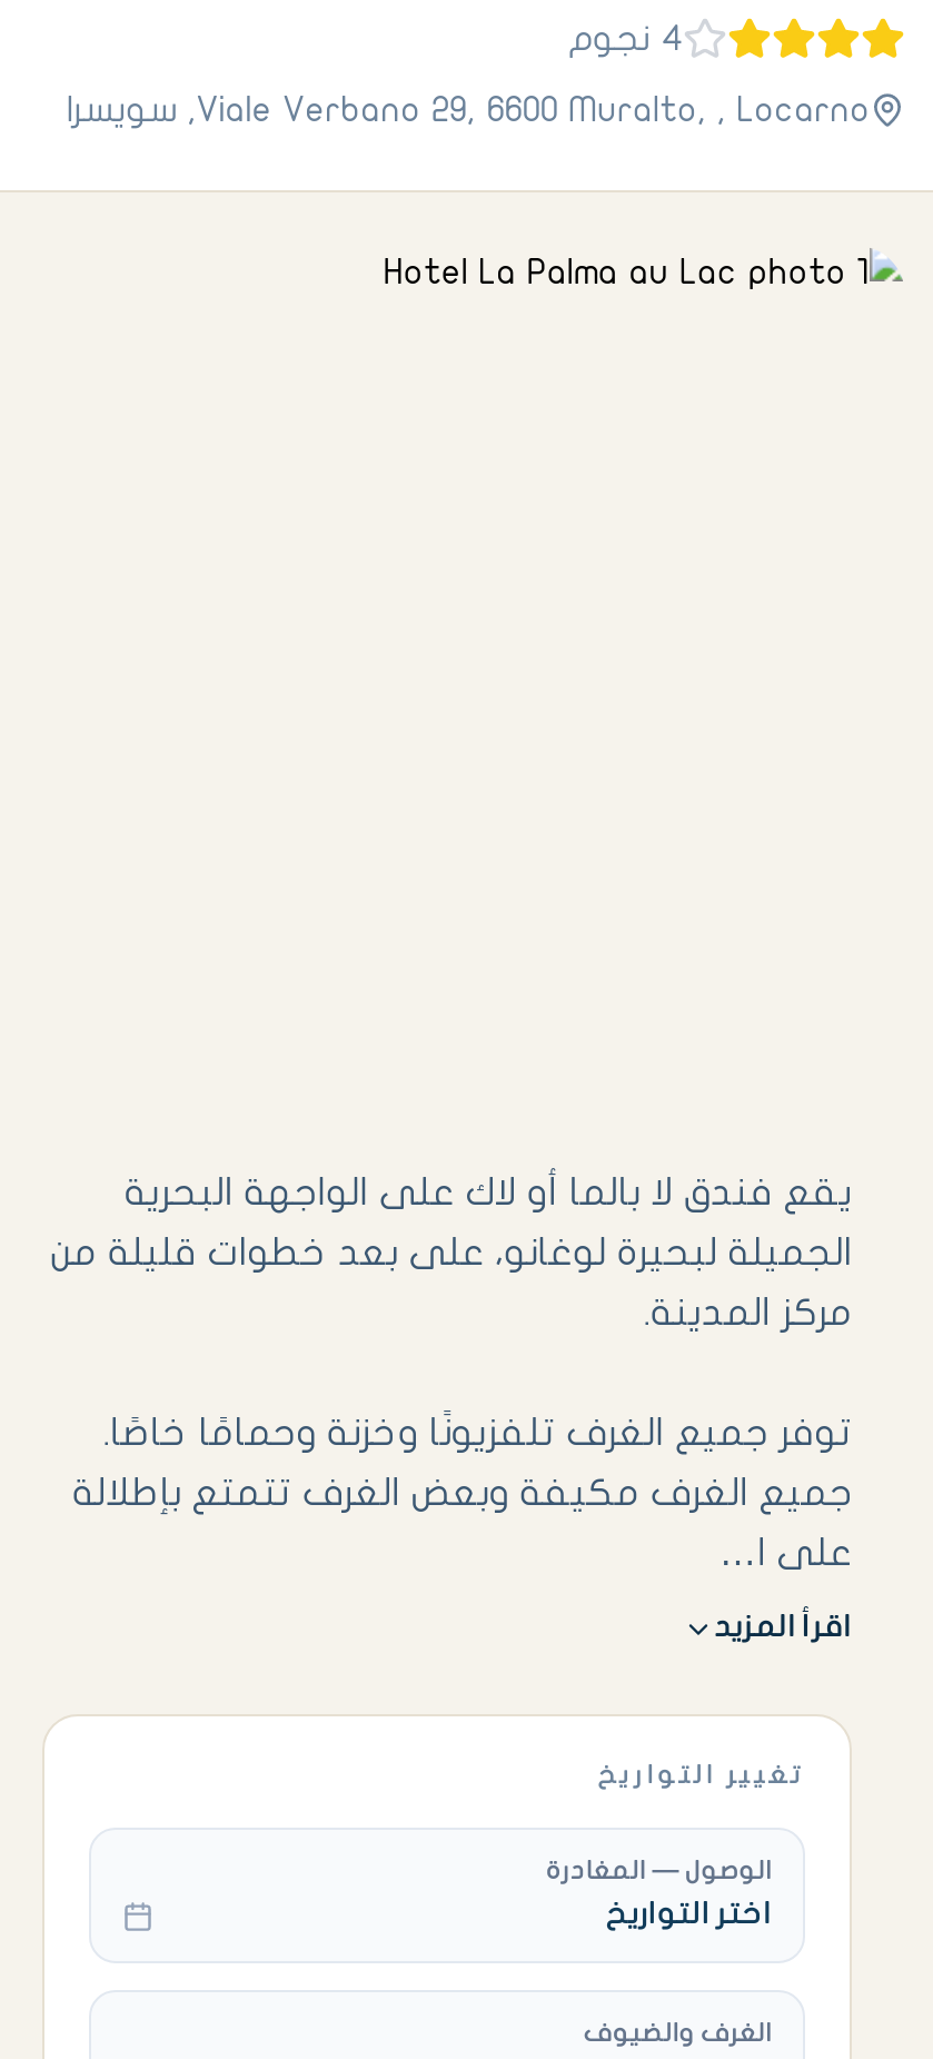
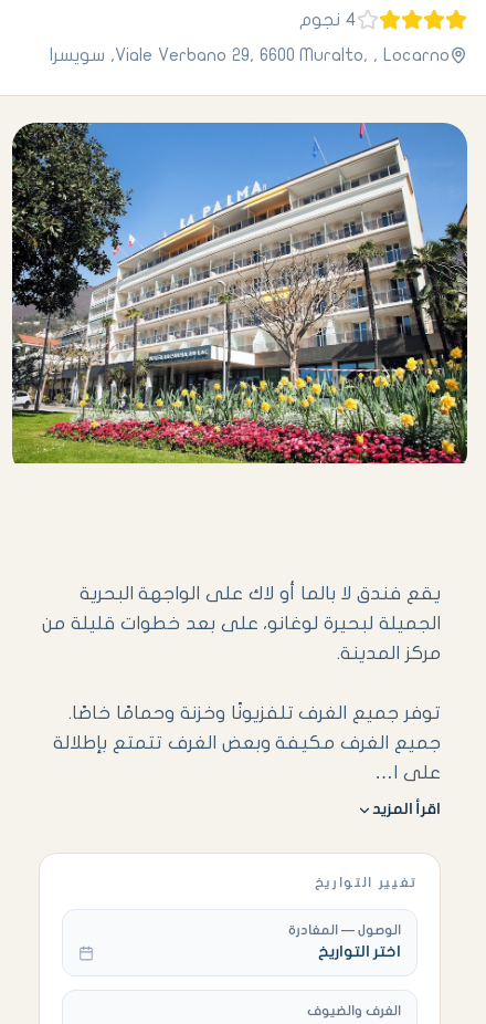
+ [image]
